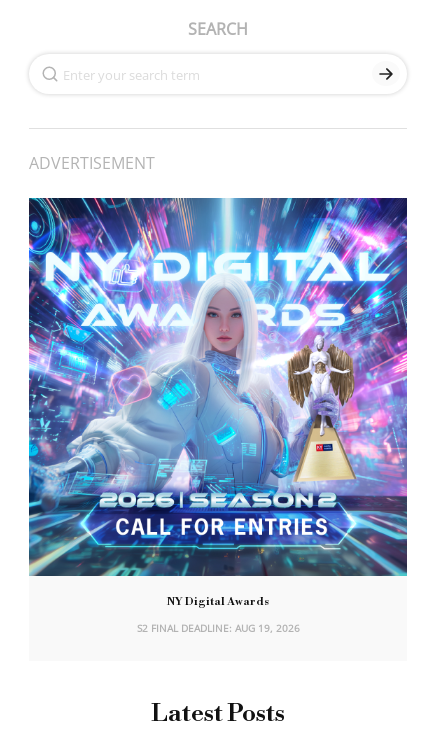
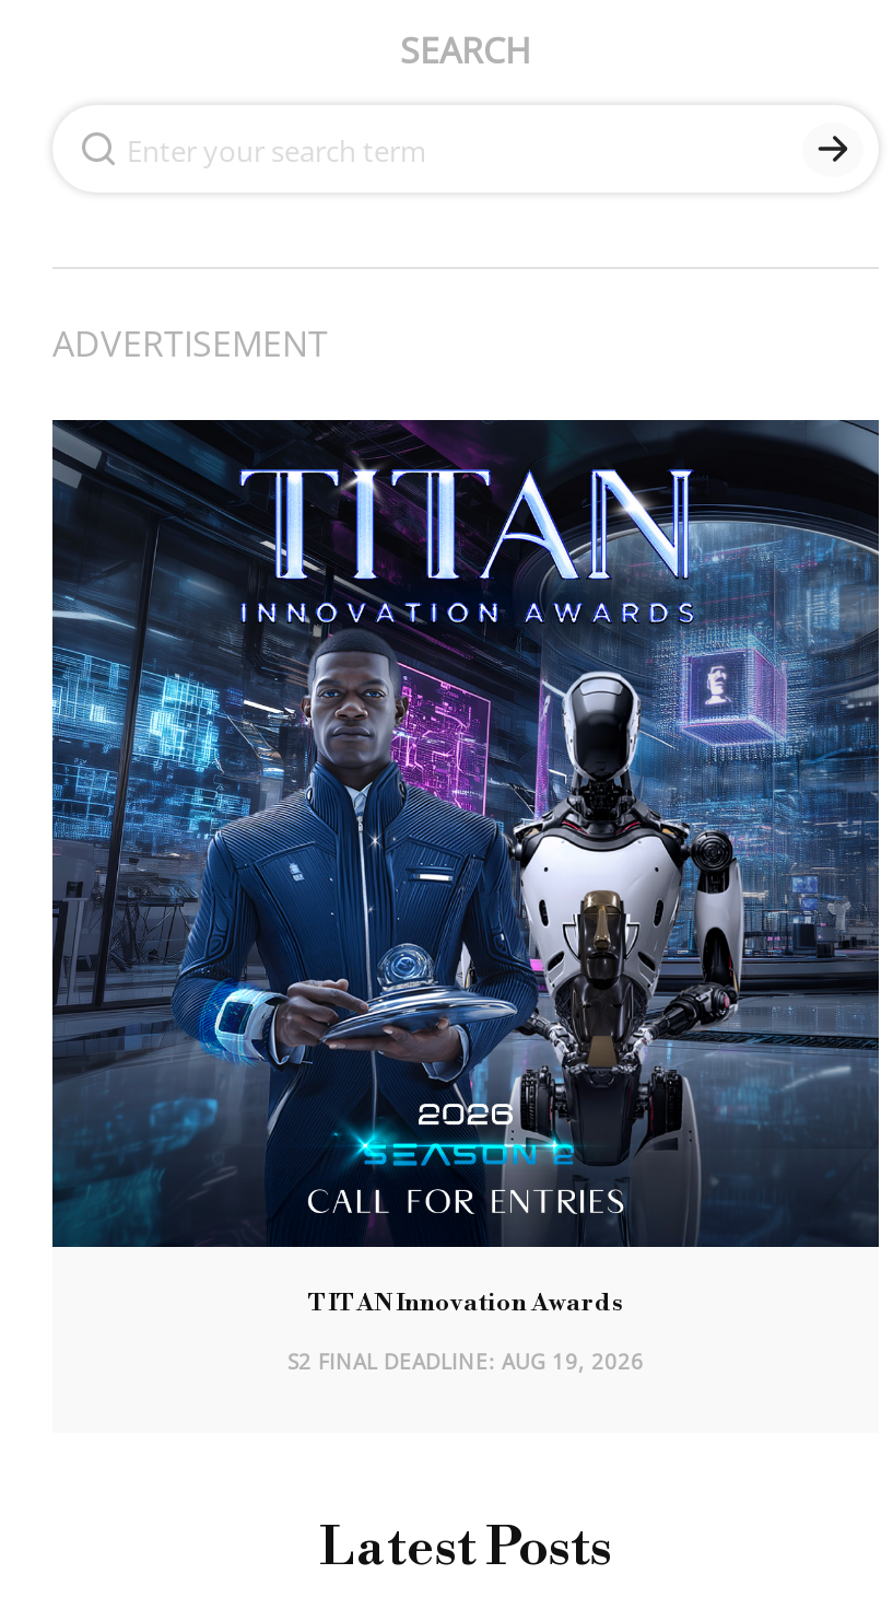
- [image]
- NY Digital Awards
+ [image]
+ TITAN Innovation Awards
